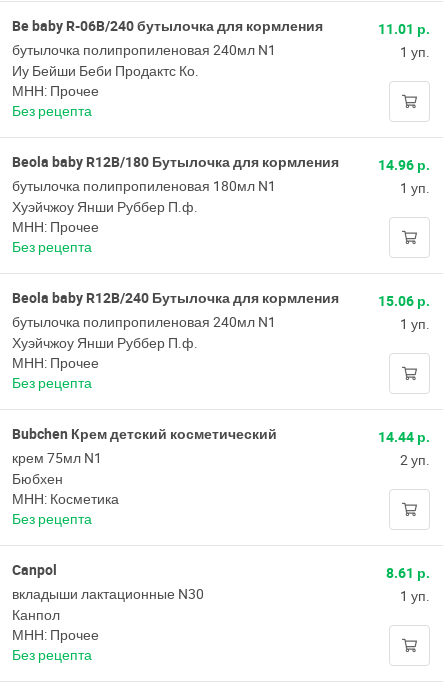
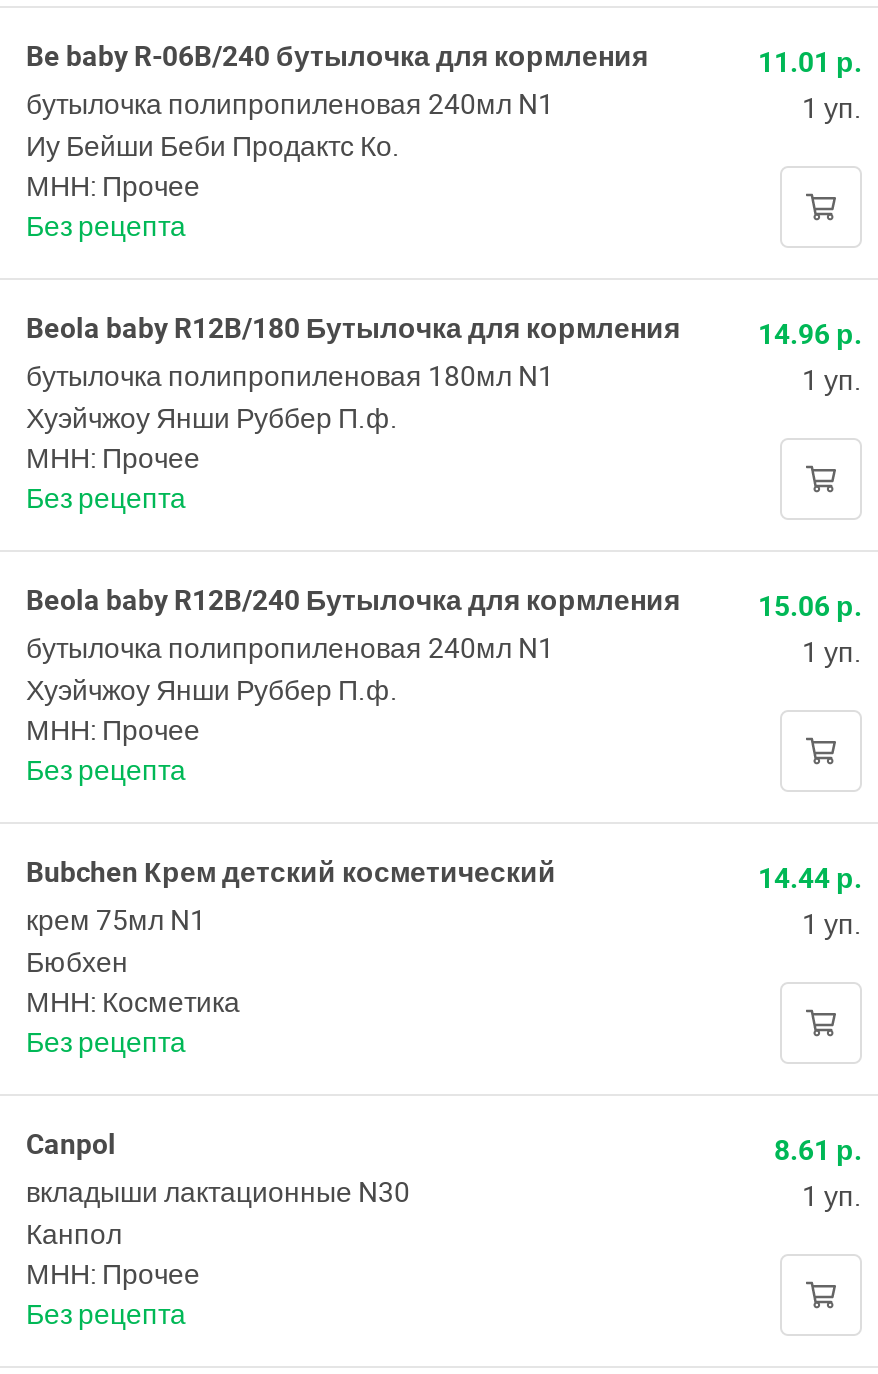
- 2 уп.
+ 1 уп.
